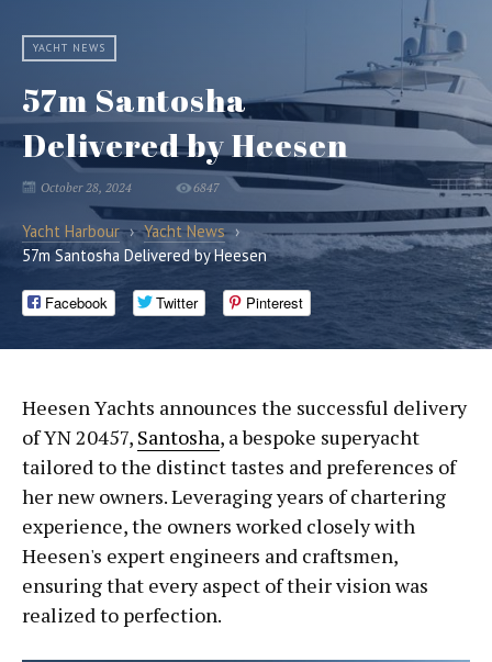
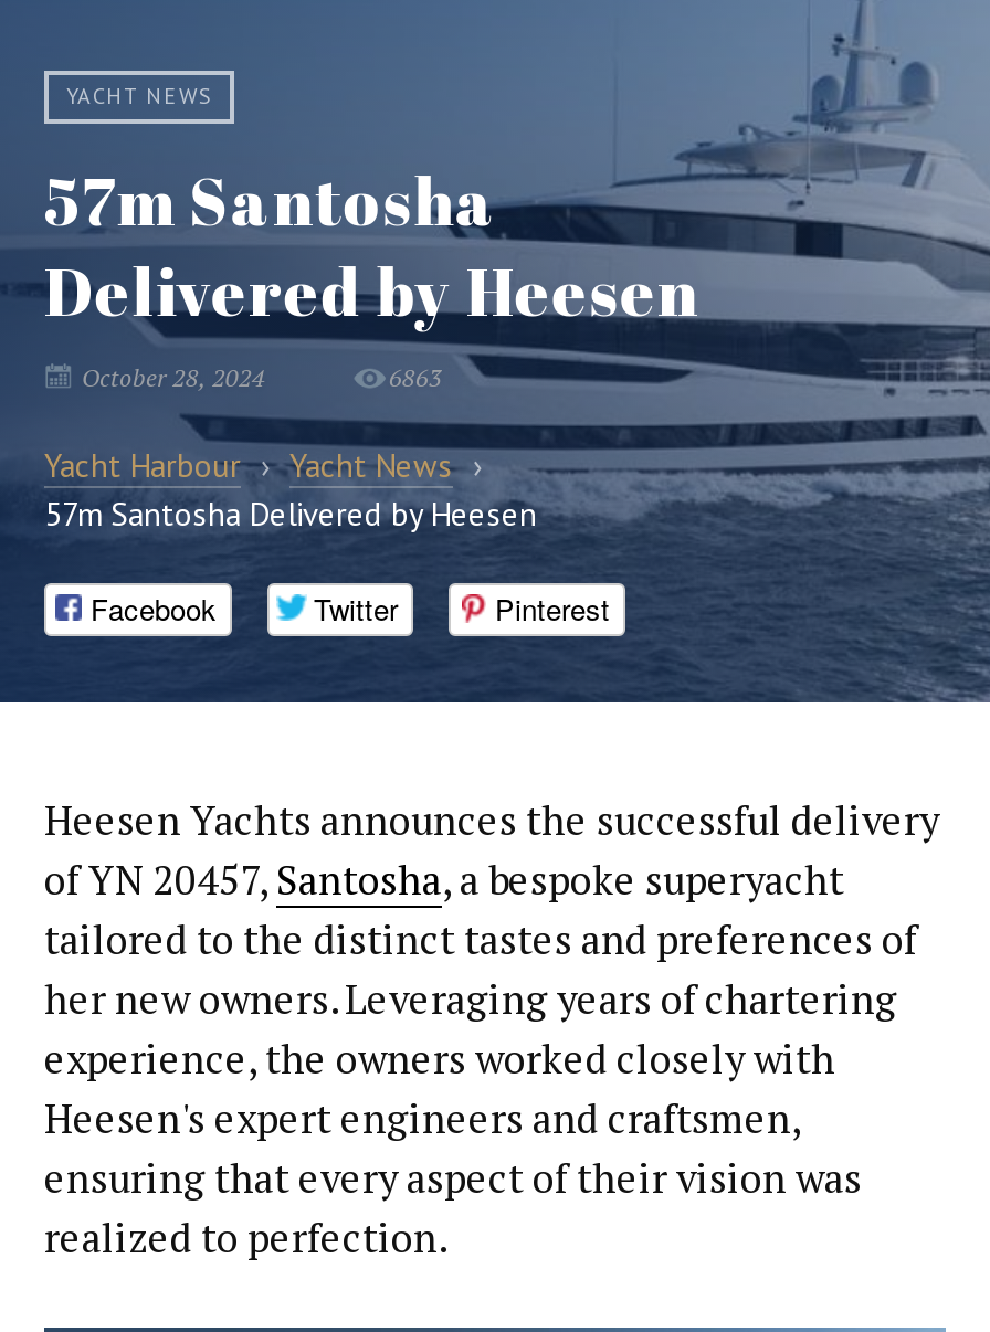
- 6847
+ 6863
